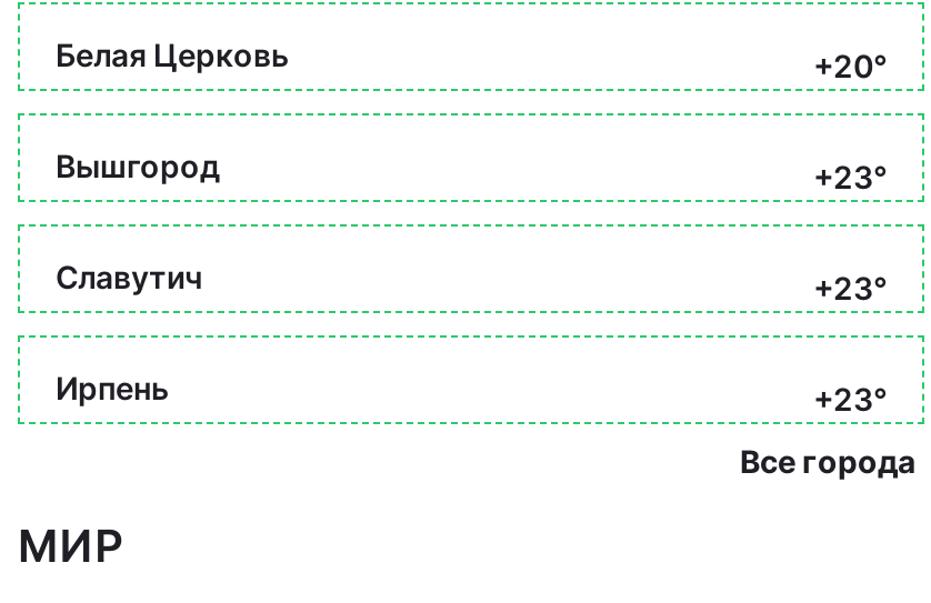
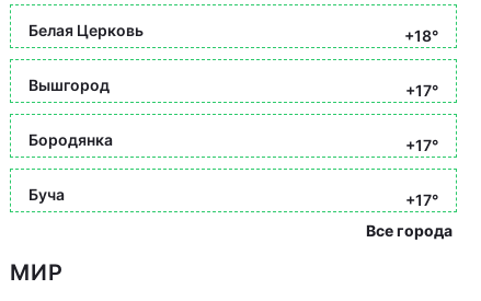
- +20°
+ +18°

- +23°
+ +17°

- Славутич
- +23°
+ Бородянка
+ +17°

- Ирпень
- +23°
+ Буча
+ +17°
